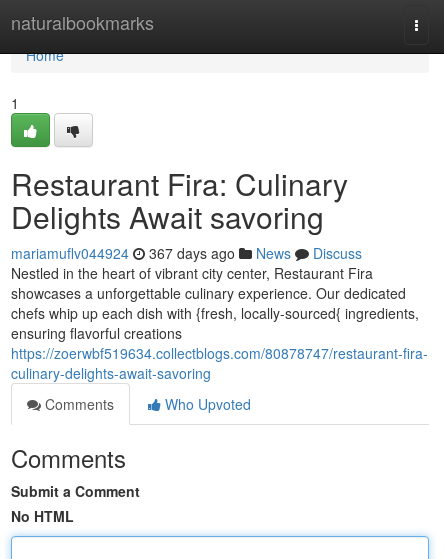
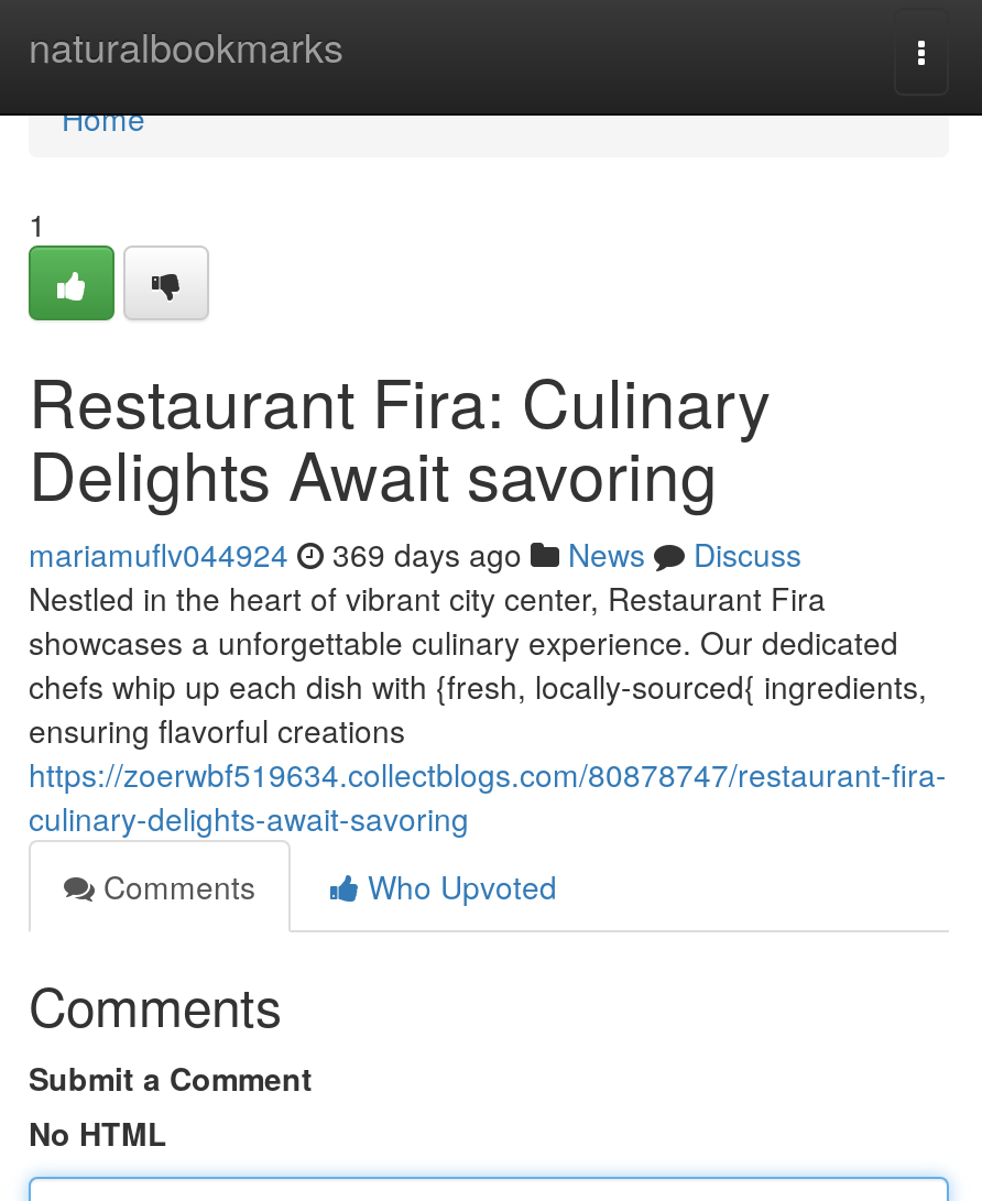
- mariamuflv044924 367 days ago News Discuss
+ mariamuflv044924 369 days ago News Discuss
